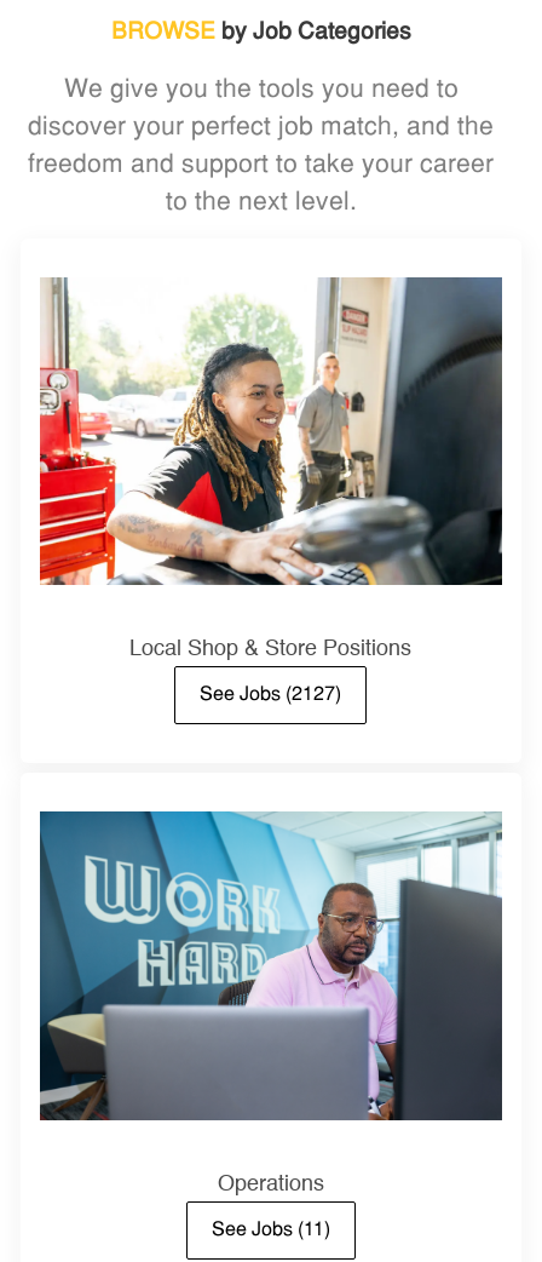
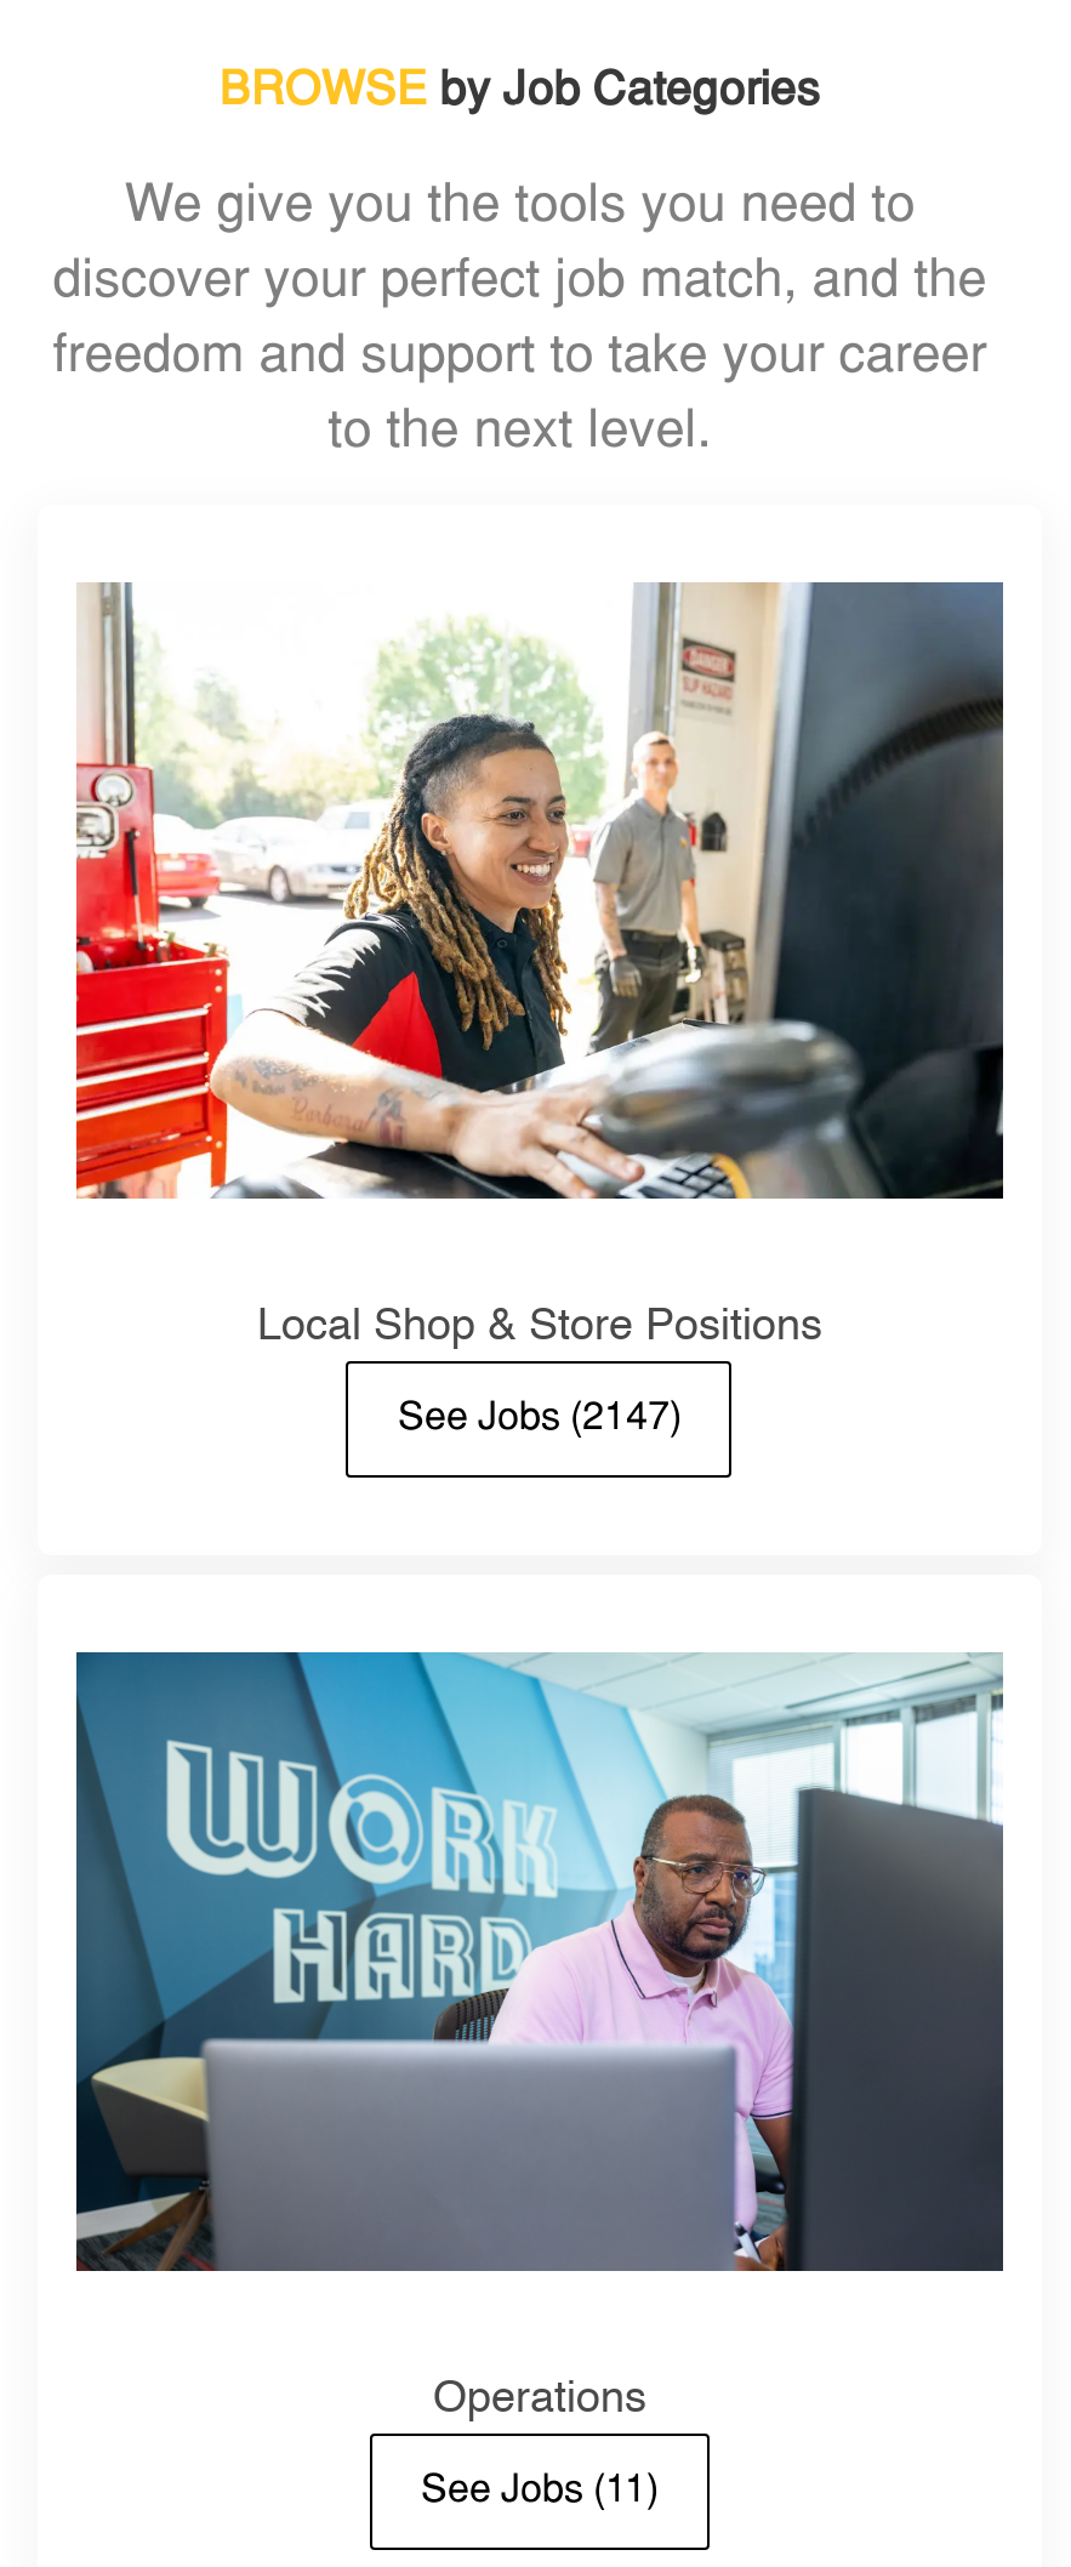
- See Jobs (2127)
+ See Jobs (2147)
